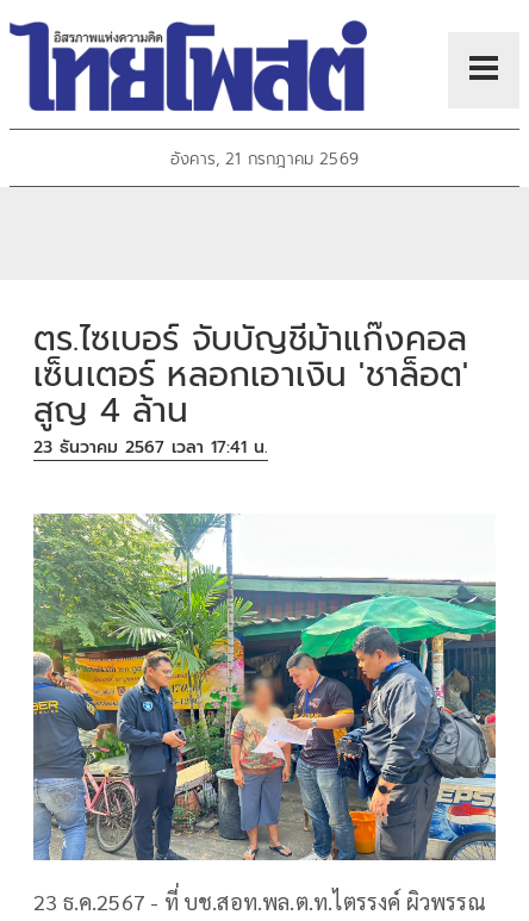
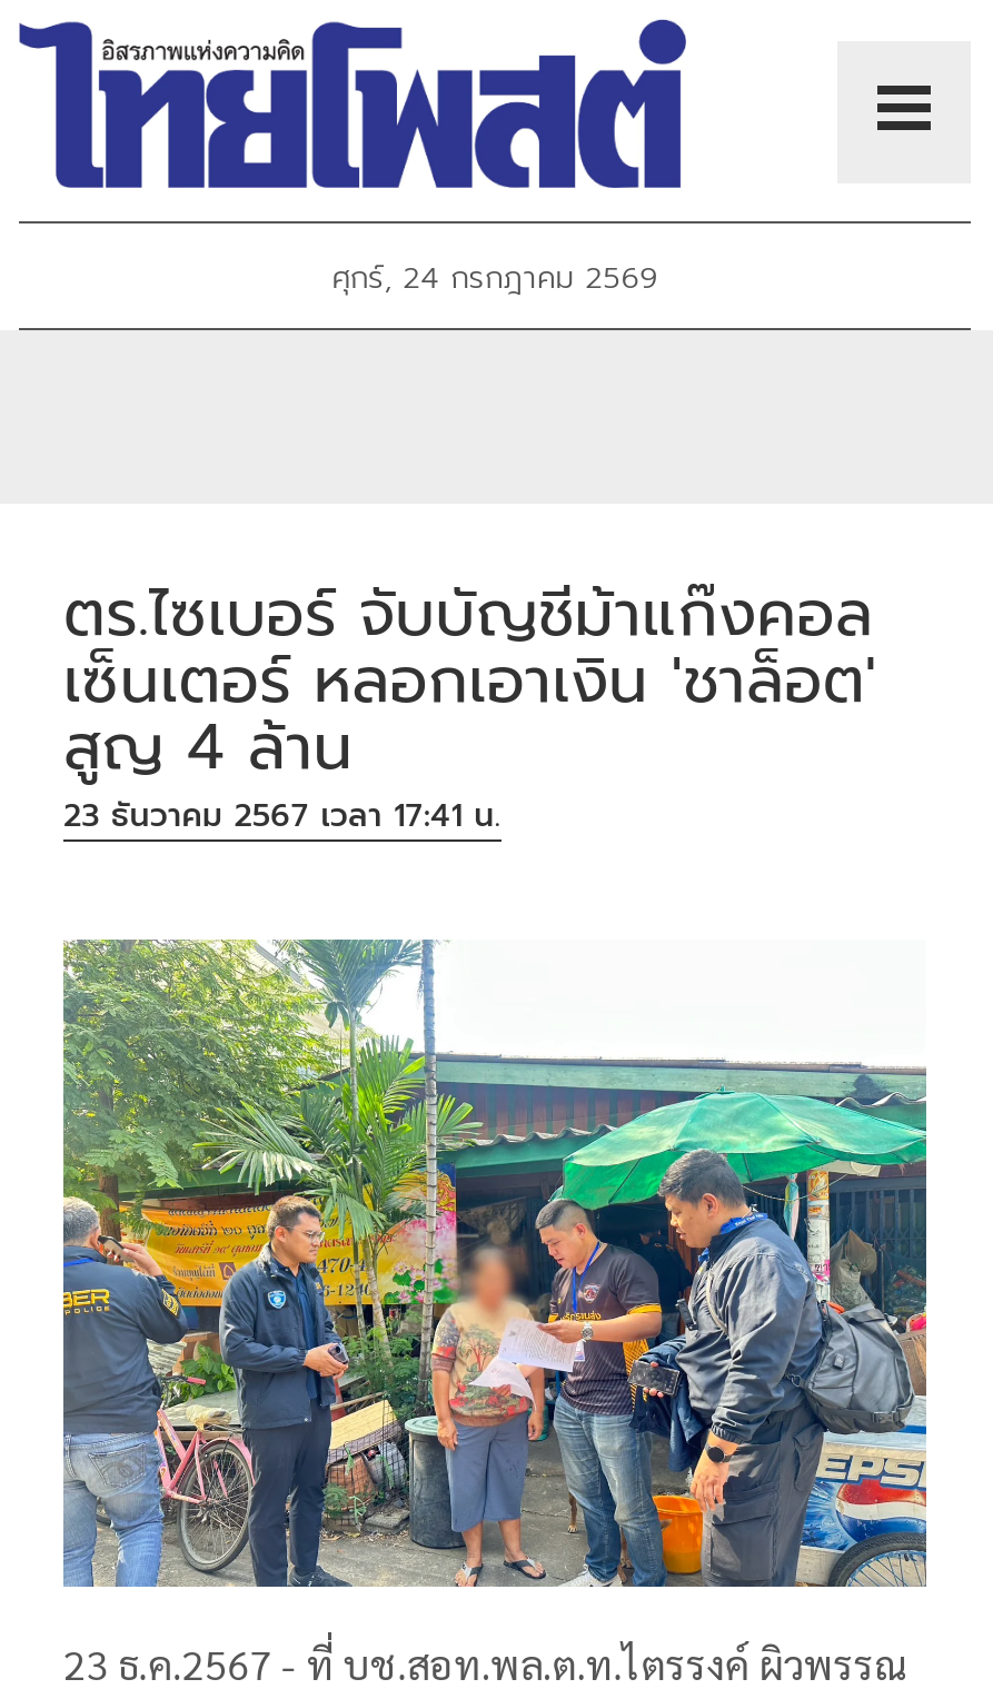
- อังคาร, 21 กรกฎาคม 2569
+ ศุกร์, 24 กรกฎาคม 2569
